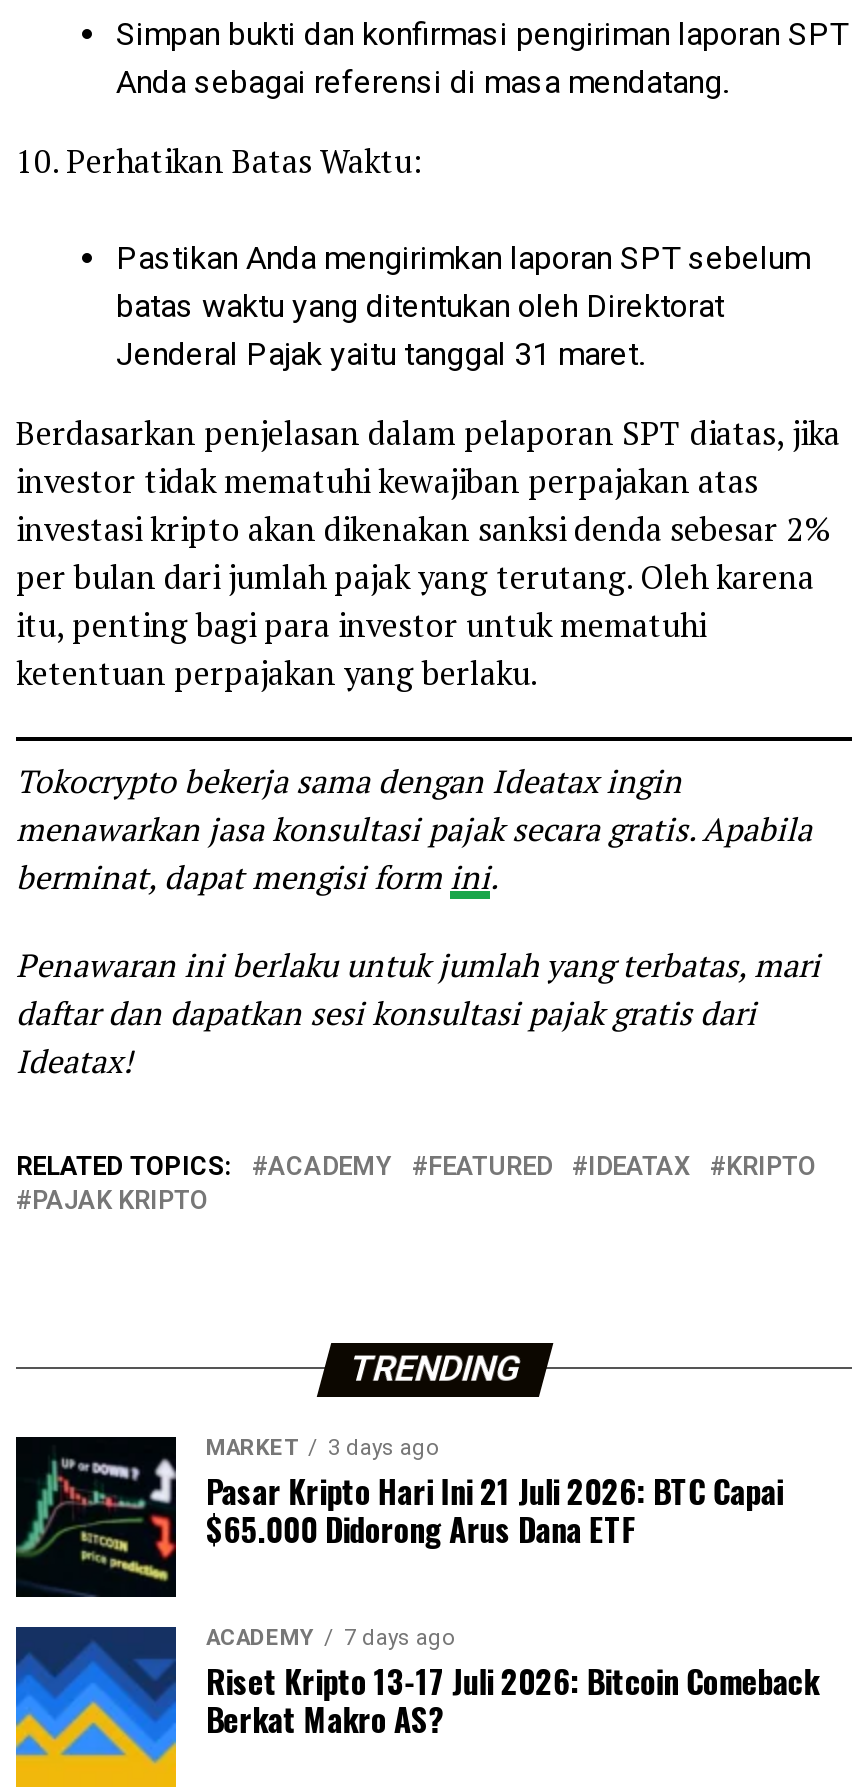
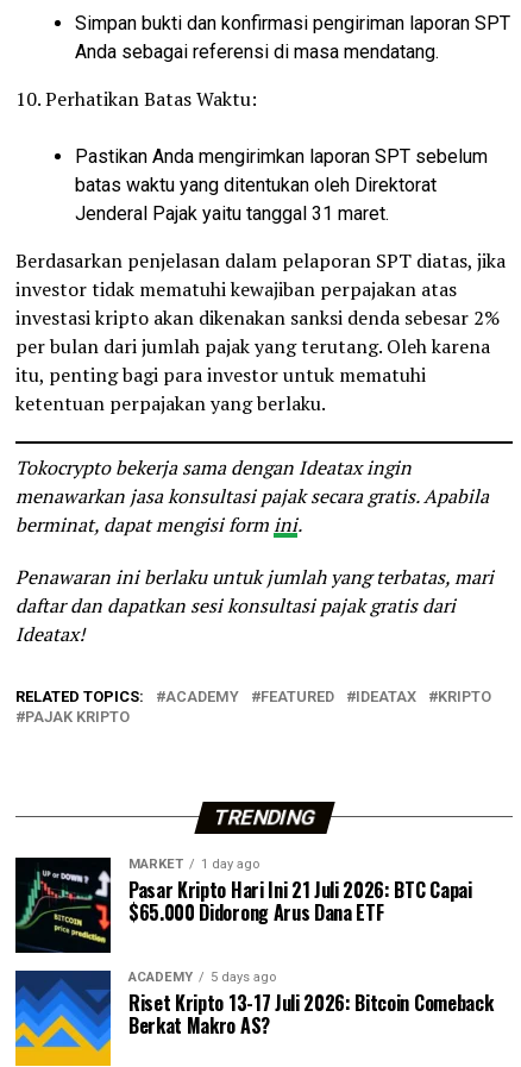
- MARKET 3 days ago
+ MARKET 1 day ago

- ACADEMY 7 days ago
+ ACADEMY 5 days ago
